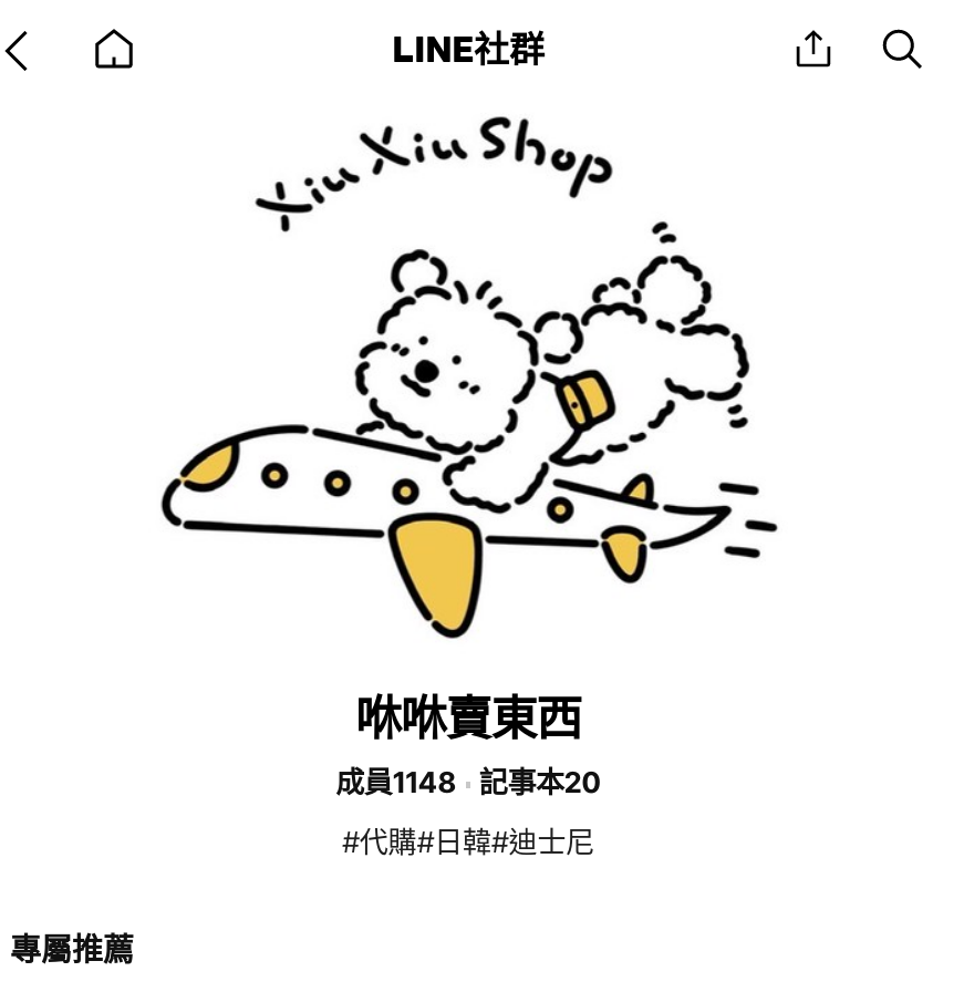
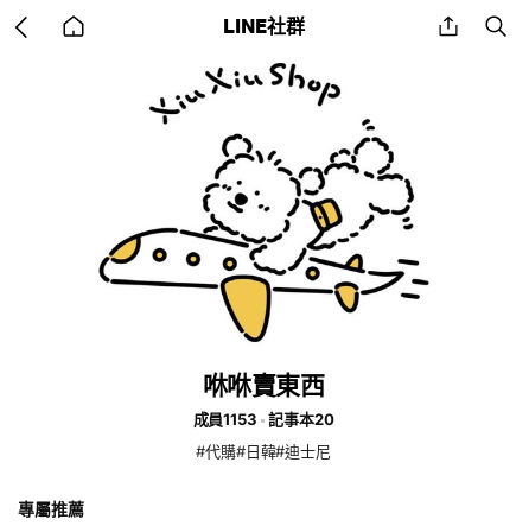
- 成員1148 記事本20
+ 成員1153 記事本20
